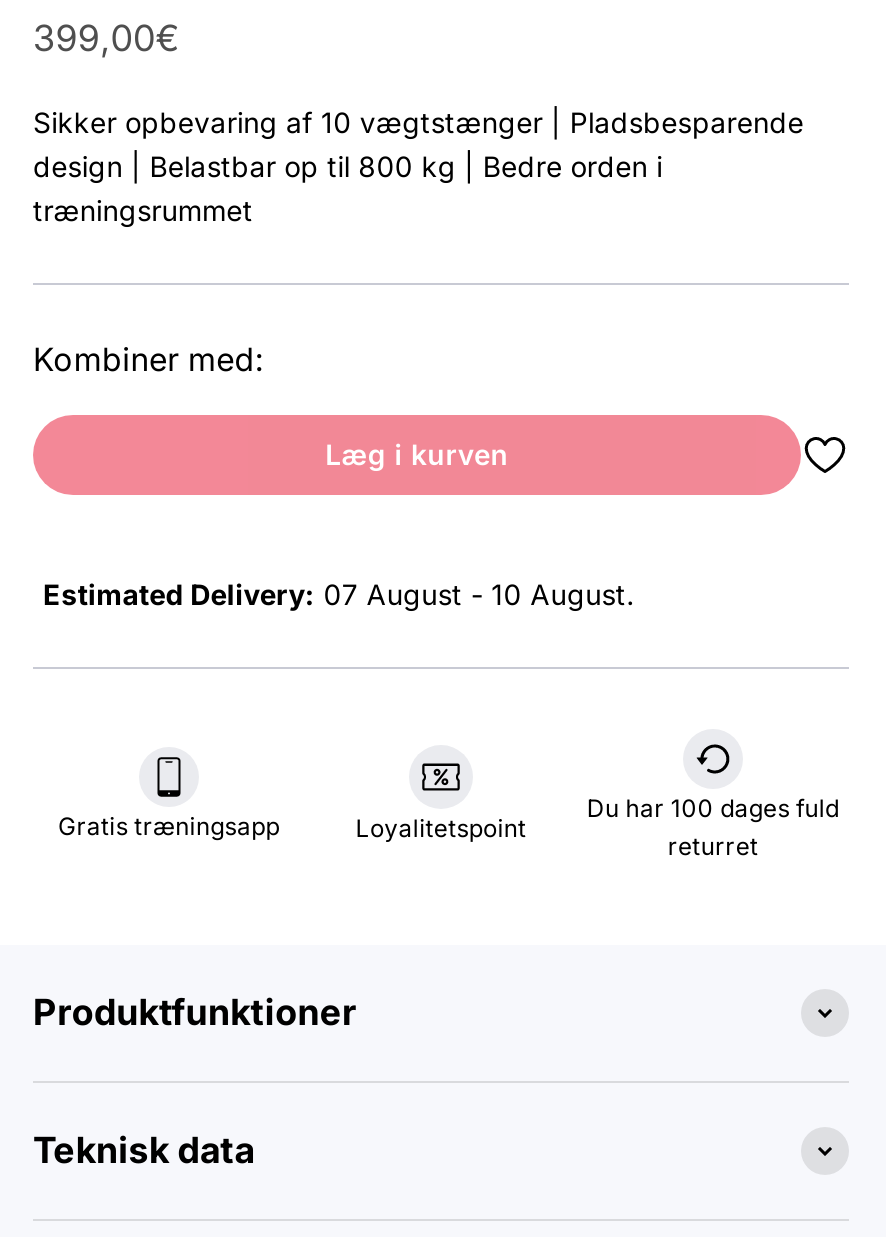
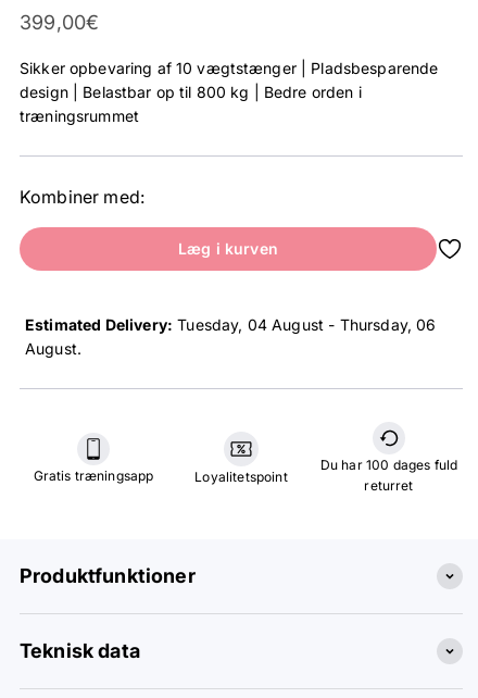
- Estimated Delivery: 07 August - 10 August.
+ Estimated Delivery: Tuesday, 04 August - Thursday, 06
+ August.
